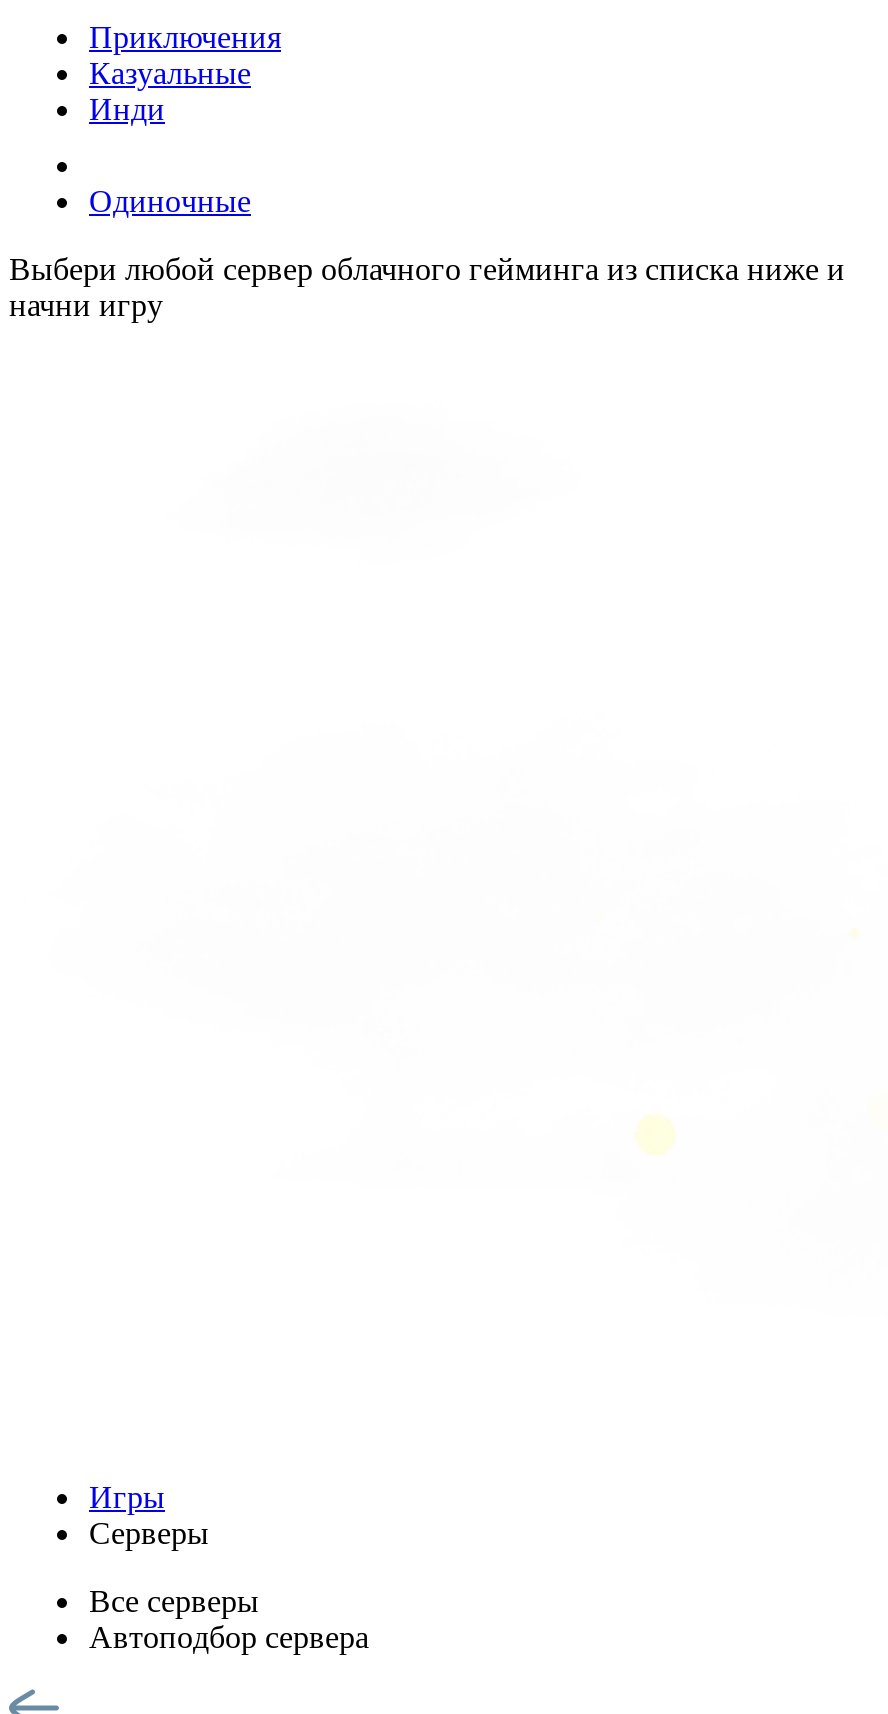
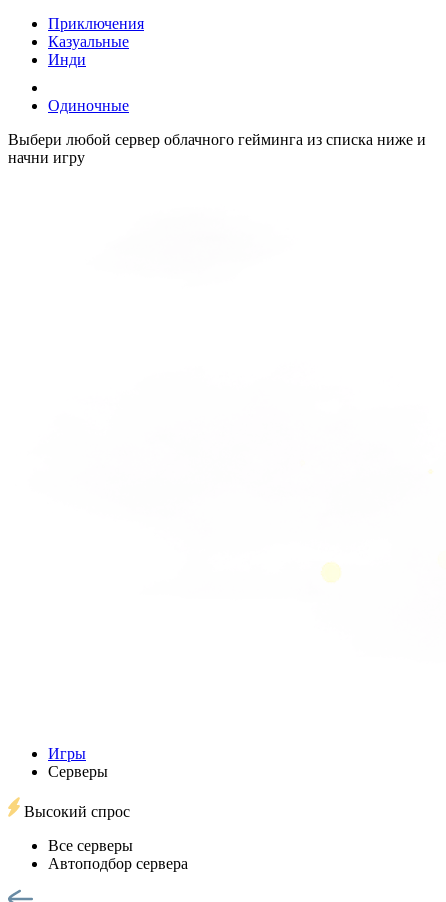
+ Высокий спрос
